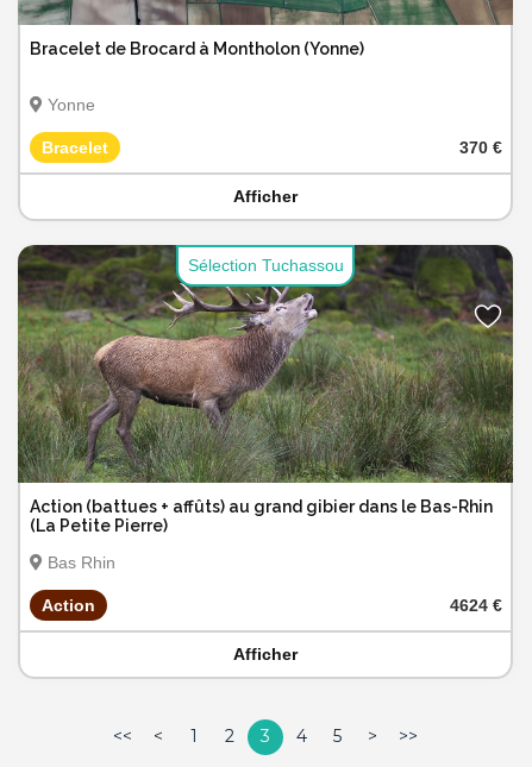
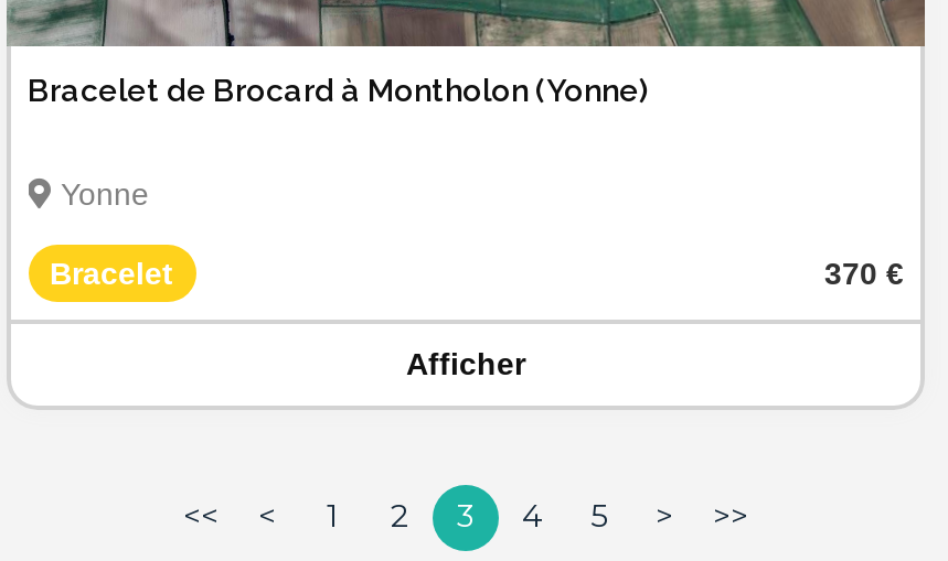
- [image]
- Sélection Tuchassou

- Action (battues + affûts) au grand gibier dans le Bas-Rhin
- (La Petite Pierre)
- Bas Rhin
- Action
- 4624 €
- Afficher
